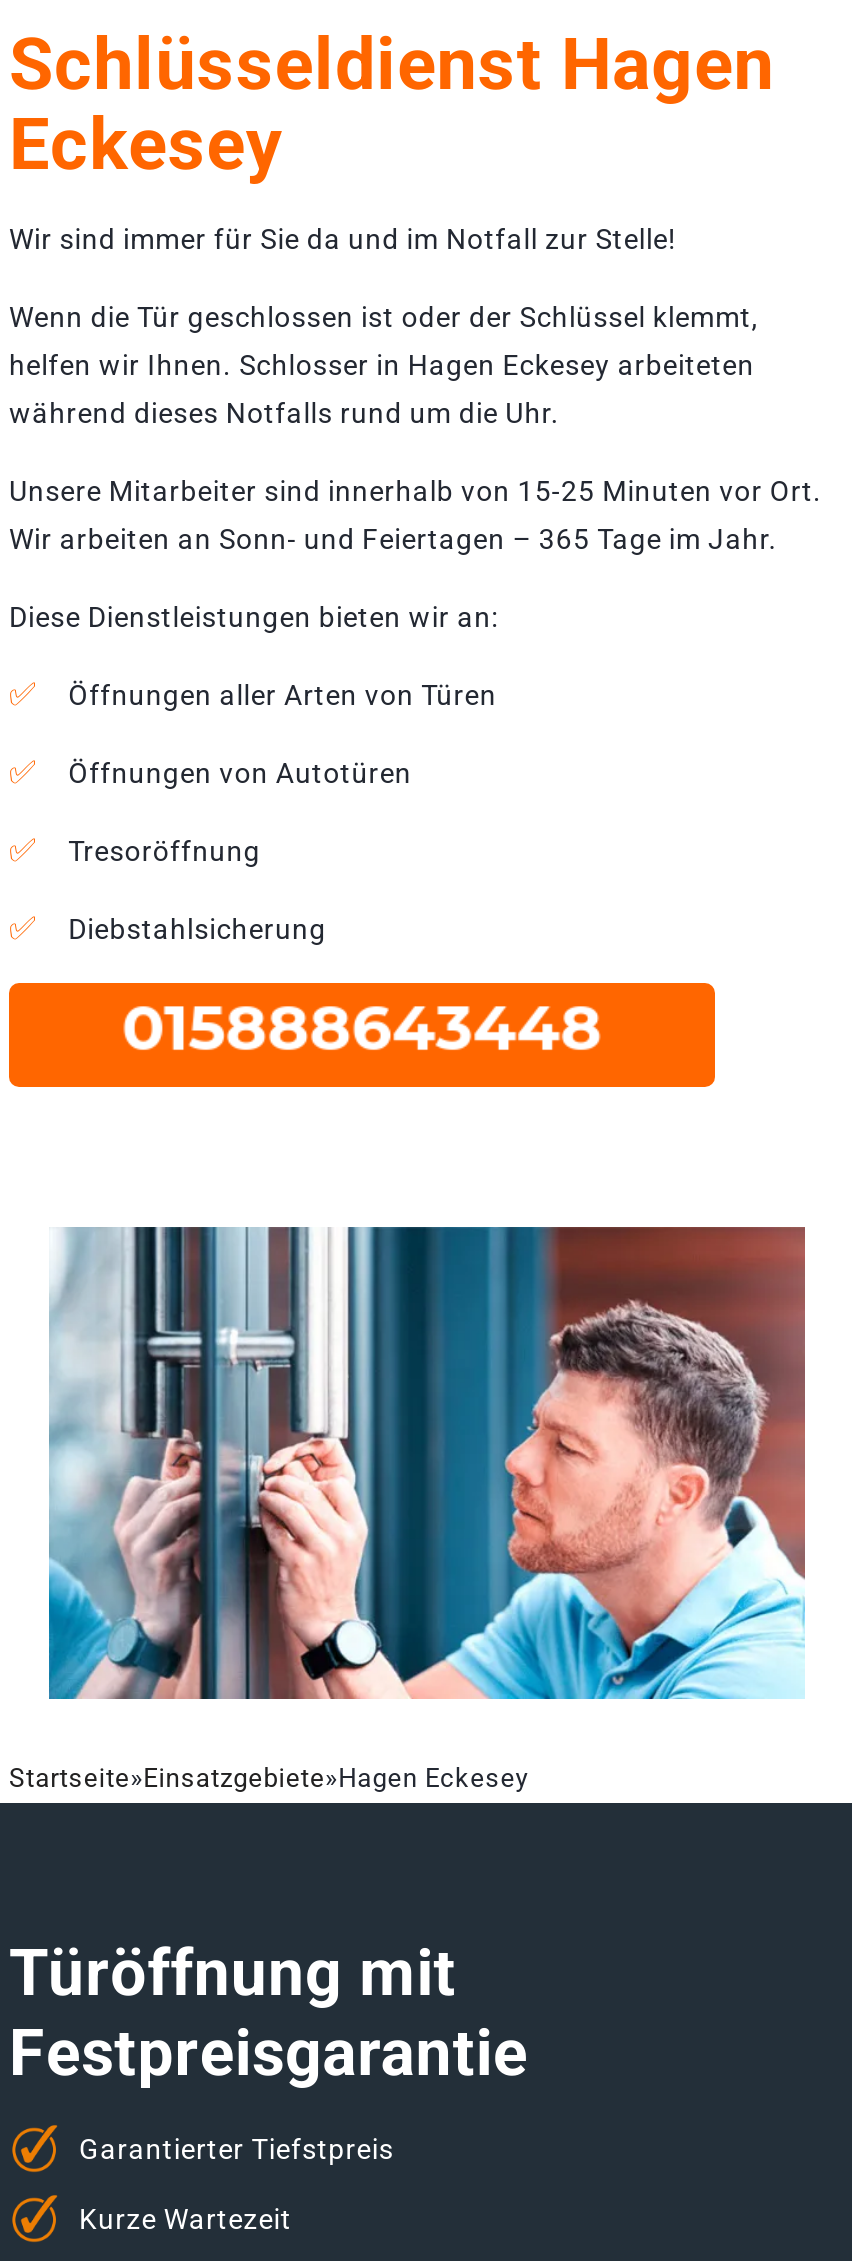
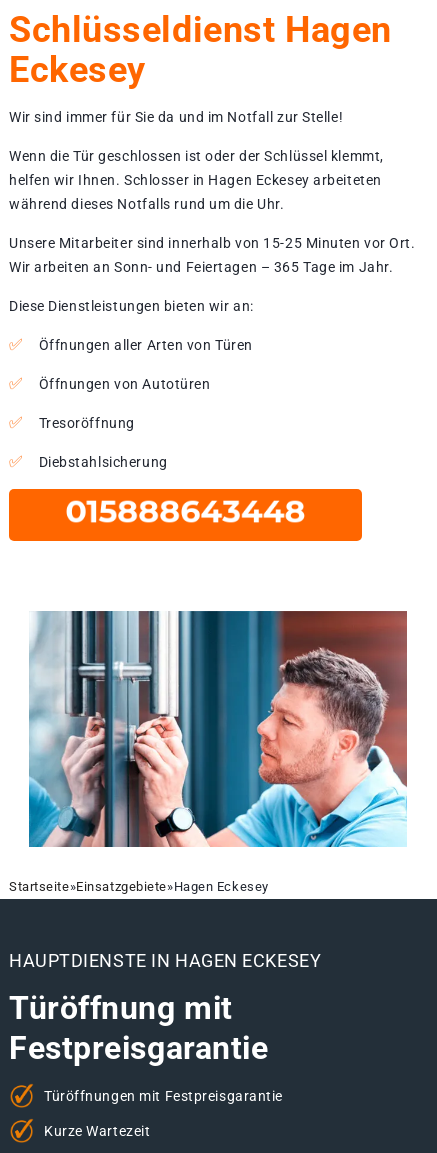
+ HAUPTDIENSTE IN HAGEN ECKESEY

- Garantierter Tiefstpreis
+ Türöffnungen mit Festpreisgarantie
